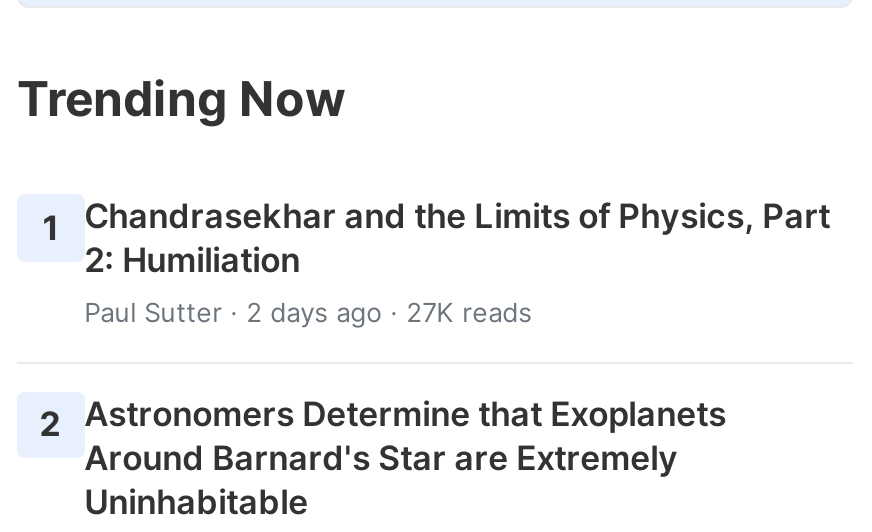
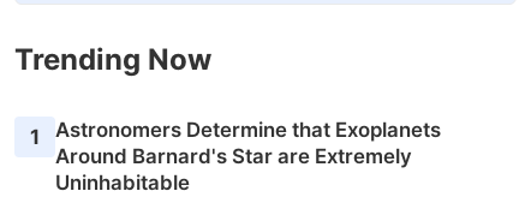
- Chandrasekhar and the Limits of Physics, Part
- 2: Humiliation
- Paul Sutter · 2 days ago · 27K reads
- 2 Astronomers Determine that Exoplanets
+ Astronomers Determine that Exoplanets
